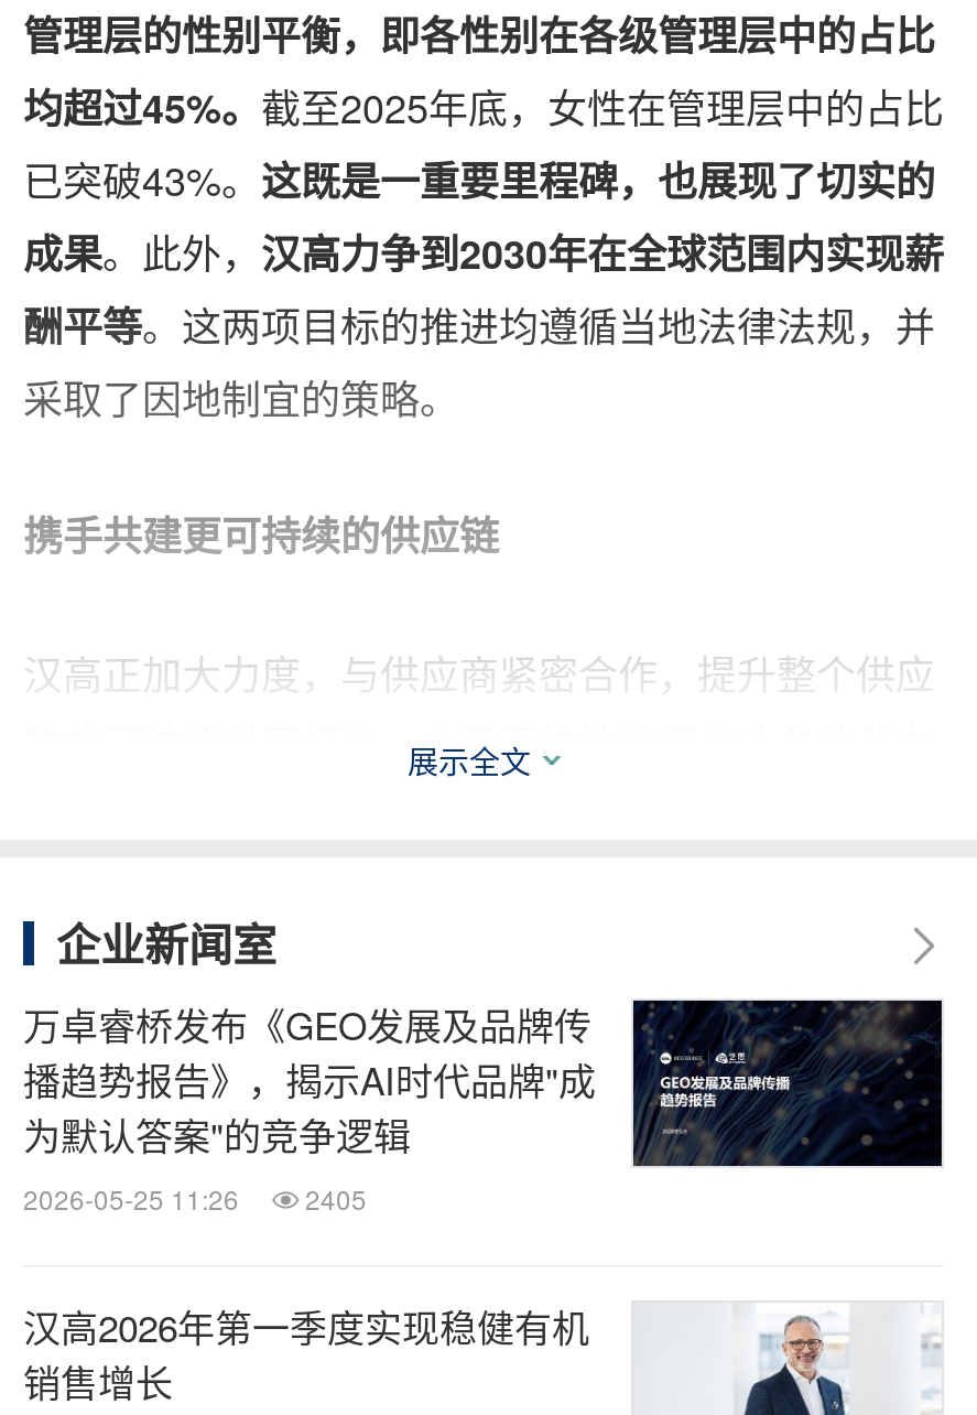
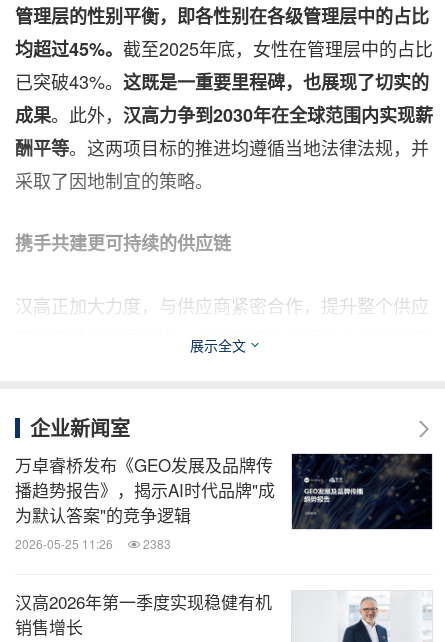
- 2026-05-25 11:26 2405
+ 2026-05-25 11:26 2383
